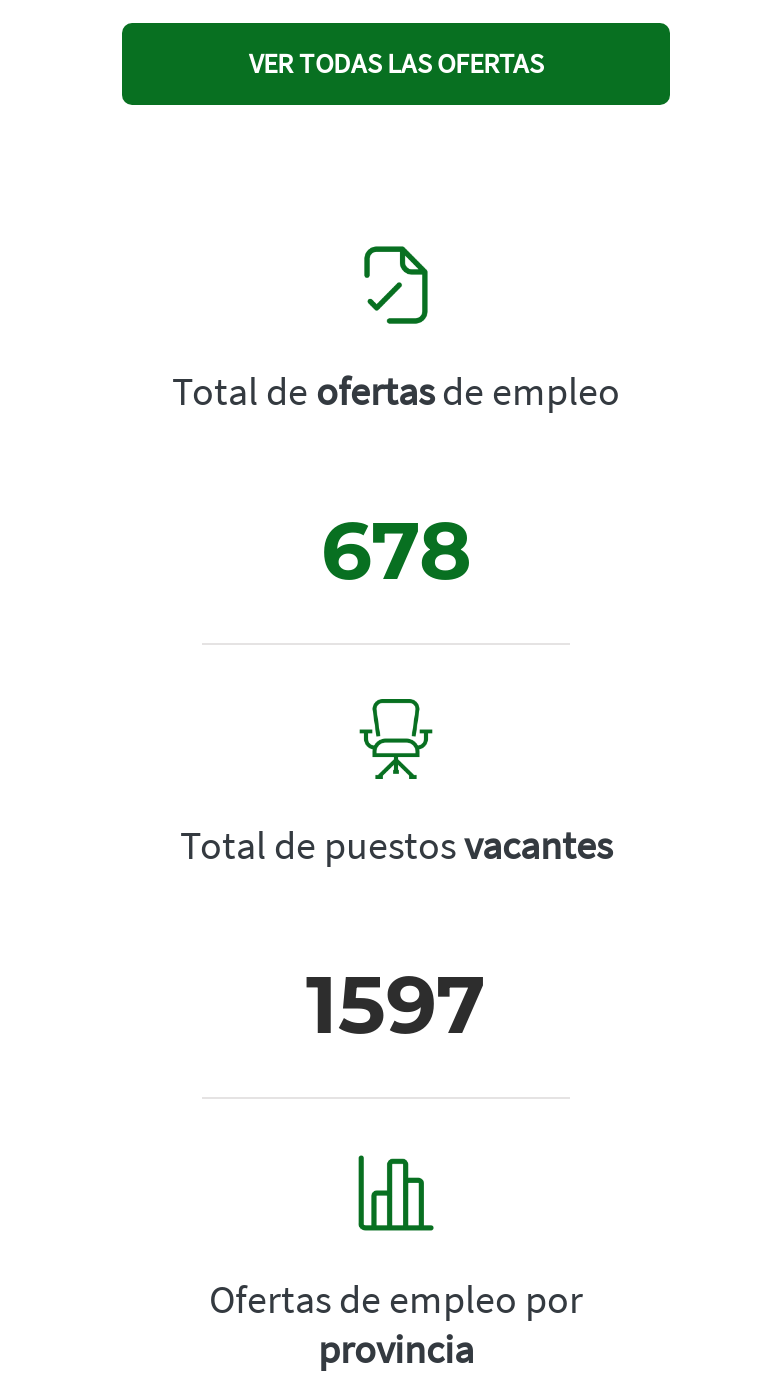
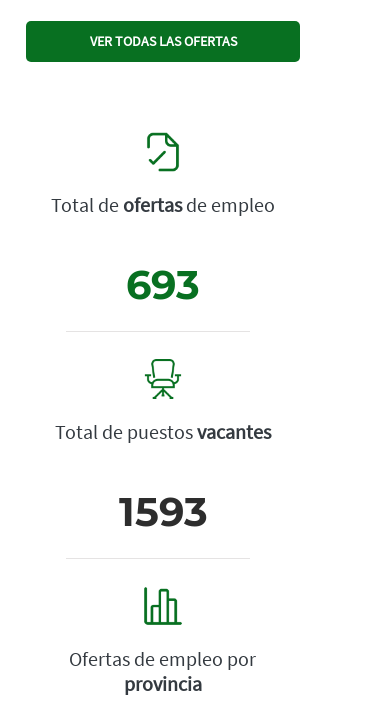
- 678
+ 693

- 1597
+ 1593
